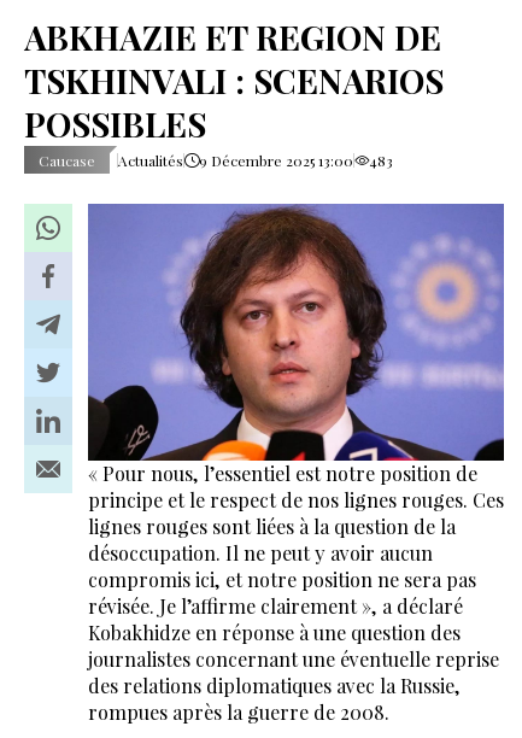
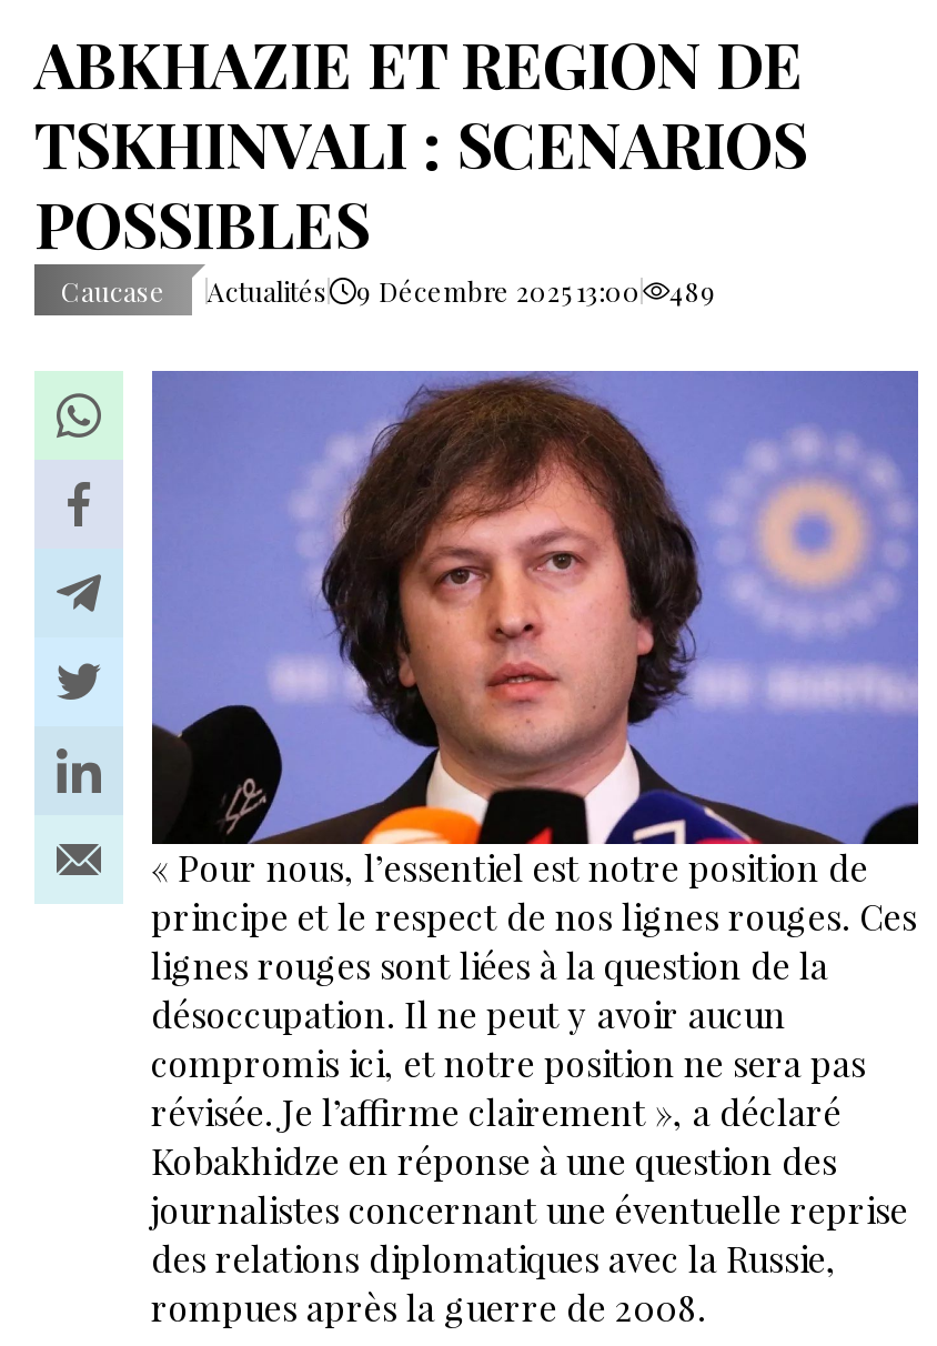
- Caucase Actualités 9 Décembre 2025 13:00 483
+ Caucase Actualités 9 Décembre 2025 13:00 489
